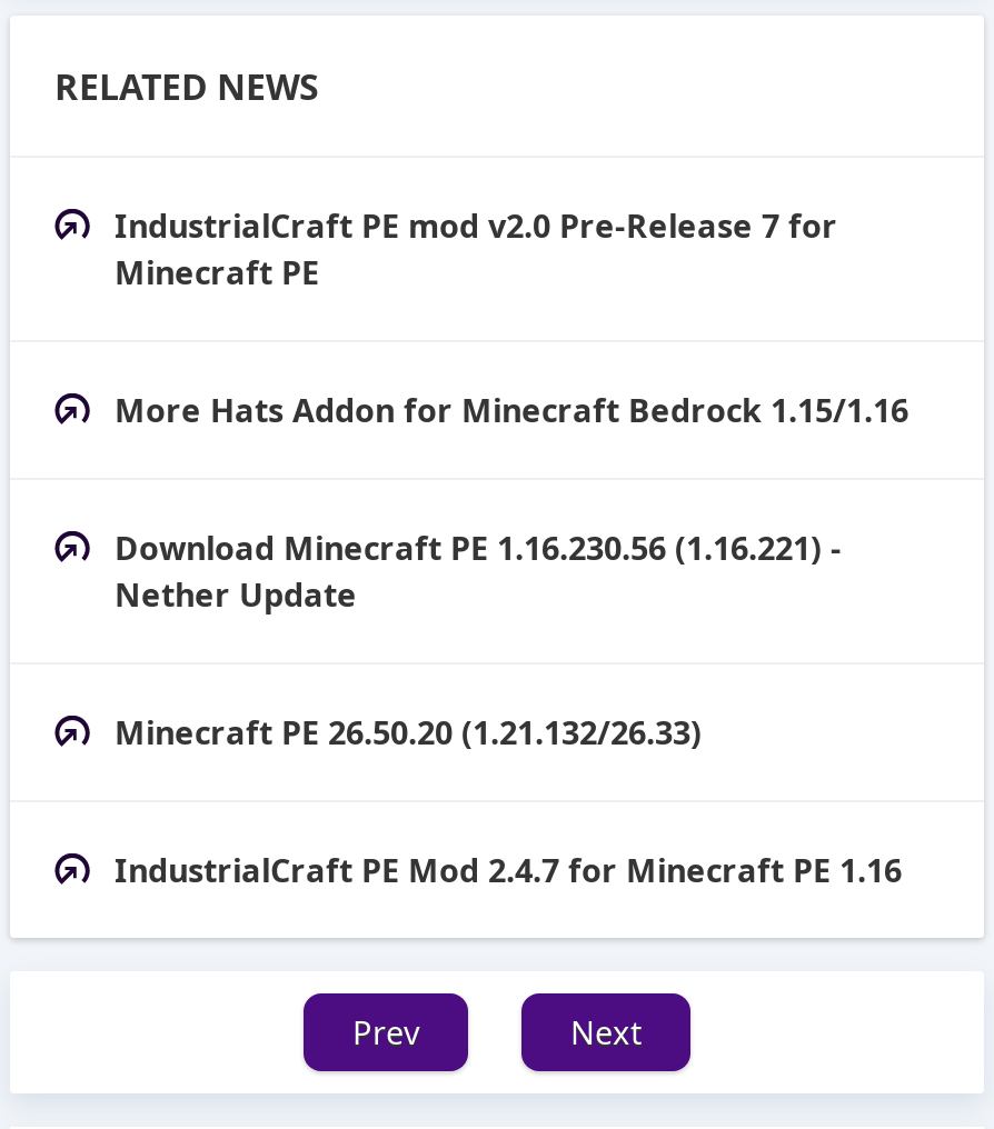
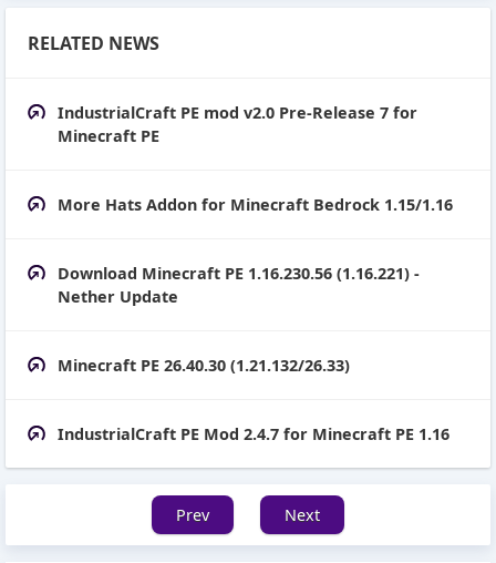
- Minecraft PE 26.50.20 (1.21.132/26.33)
+ Minecraft PE 26.40.30 (1.21.132/26.33)
